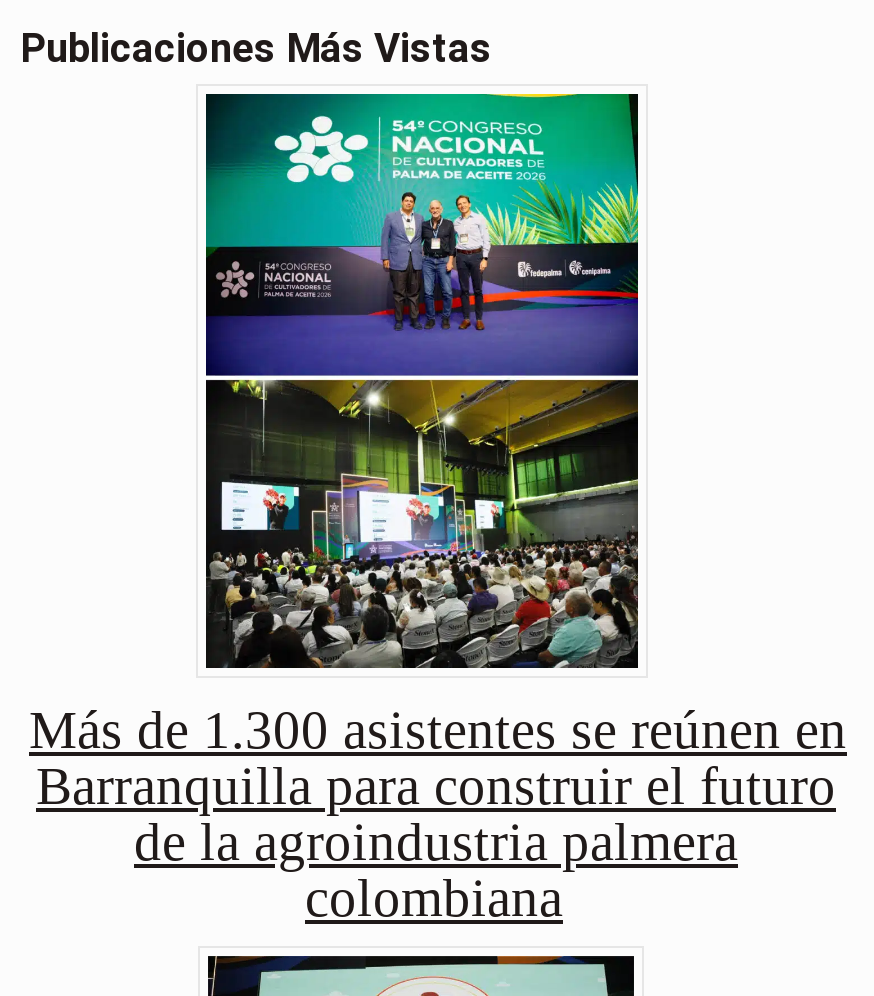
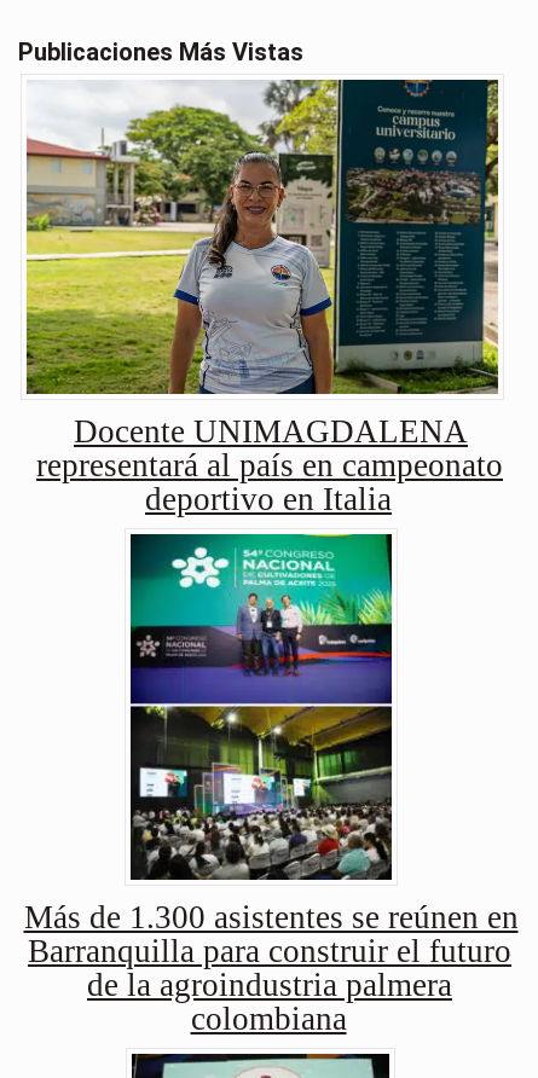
+ [image]
+ Docente UNIMAGDALENA
+ representará al país en campeonato
+ deportivo en Italia
